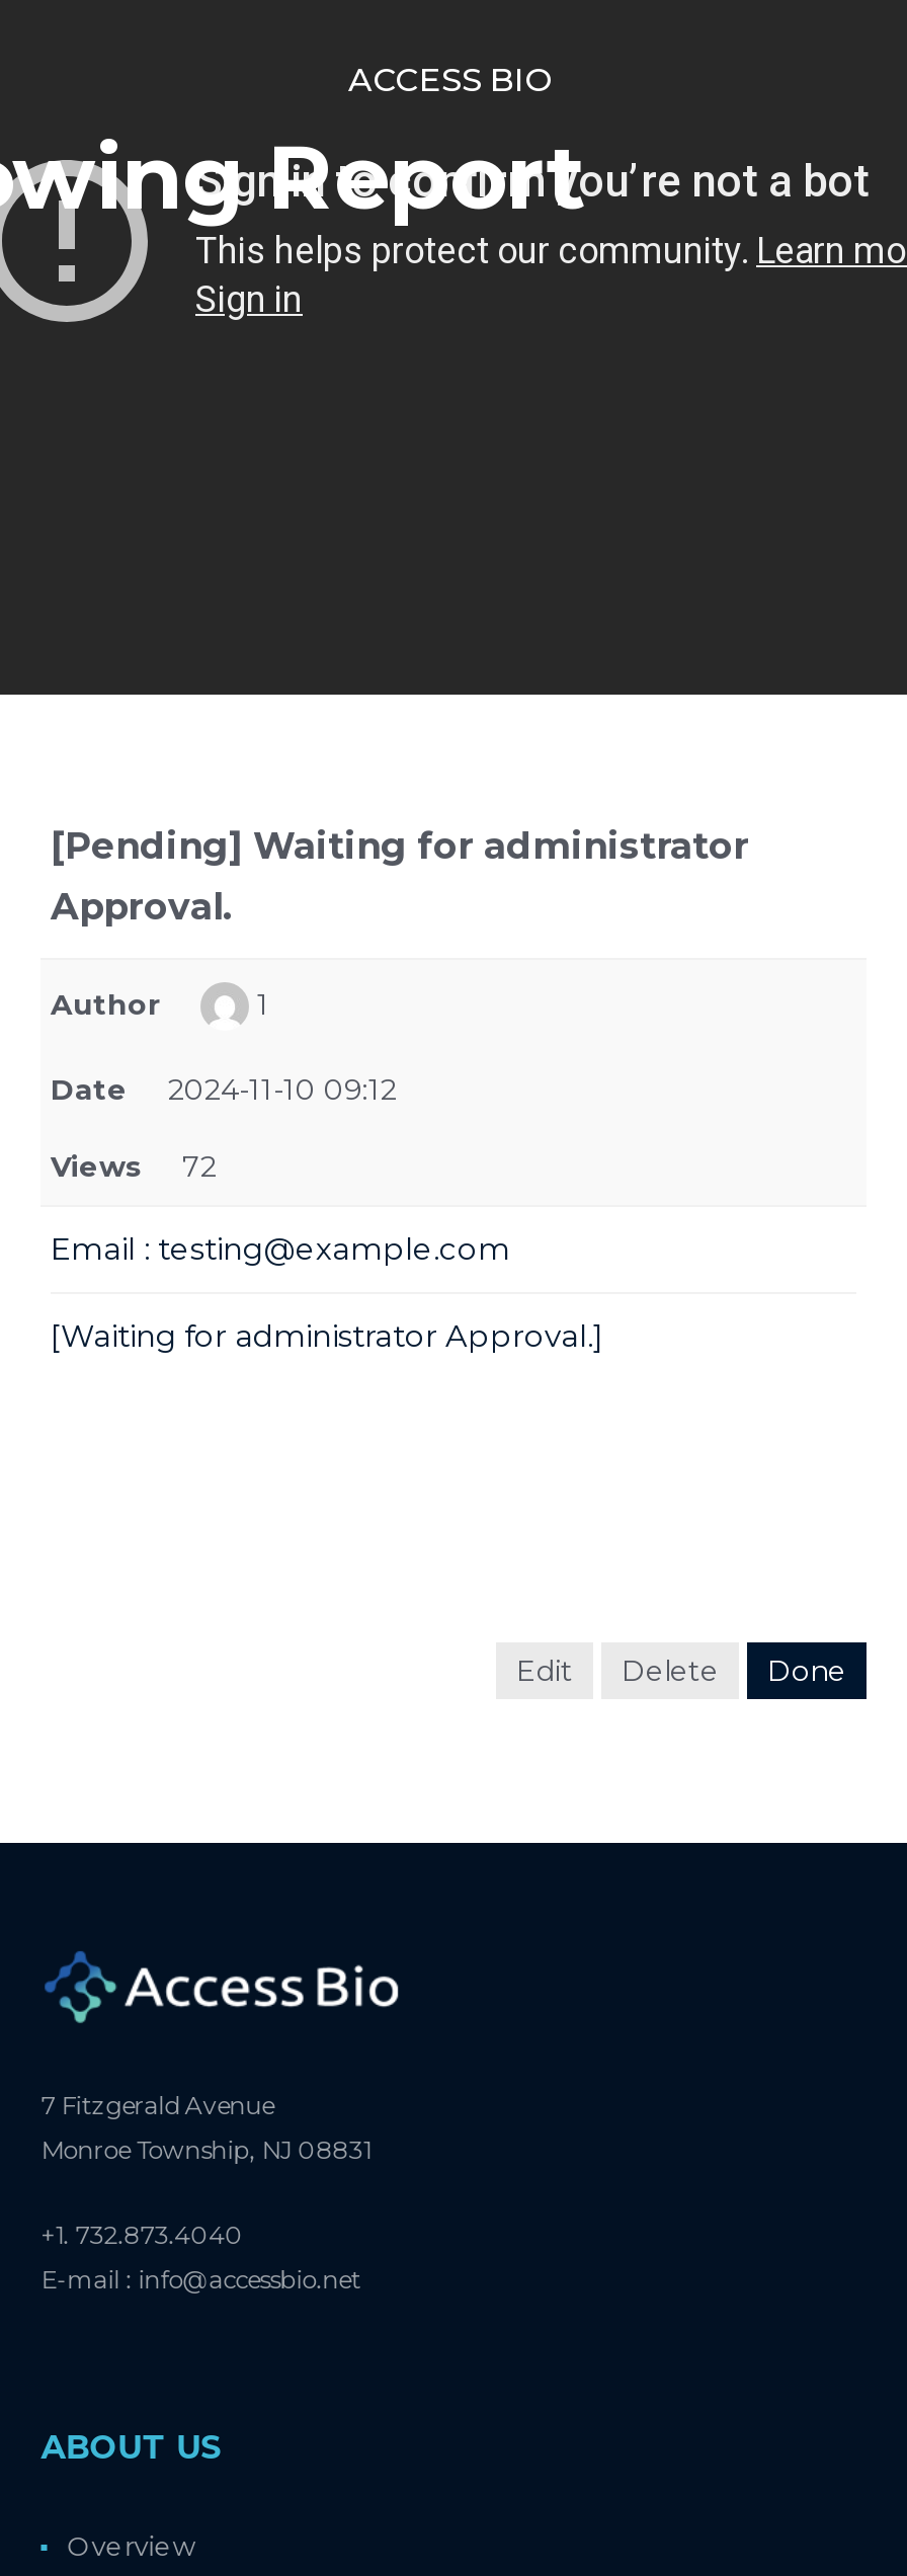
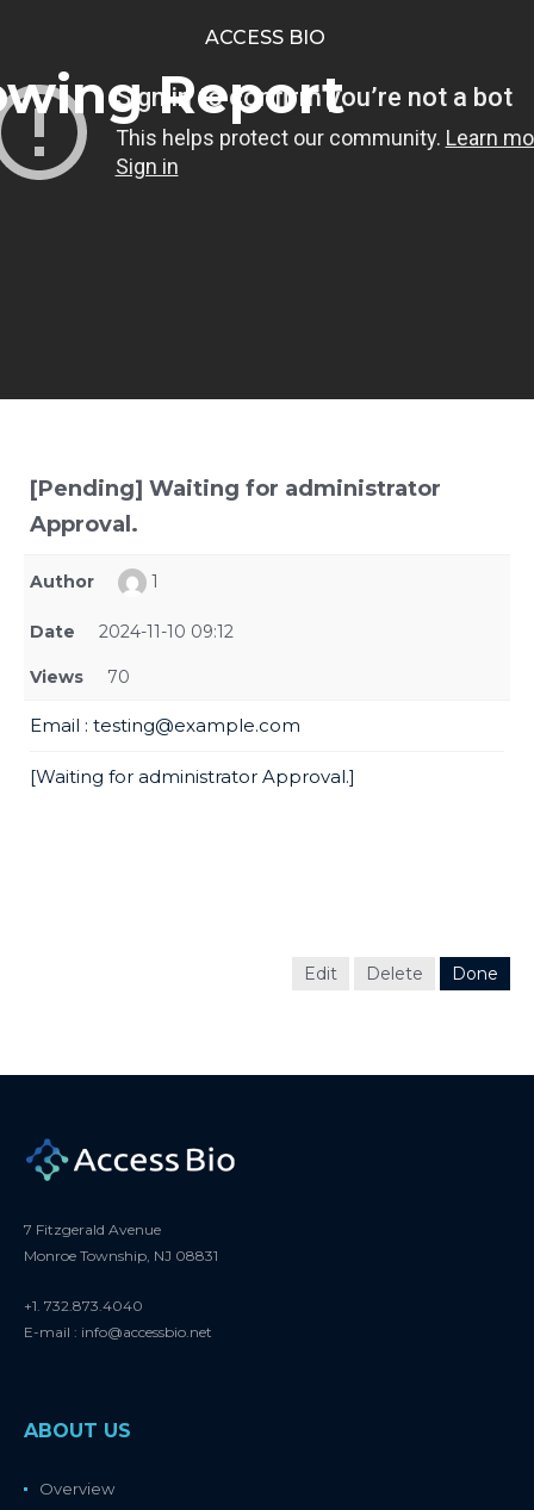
- Views 72
+ Views 70
